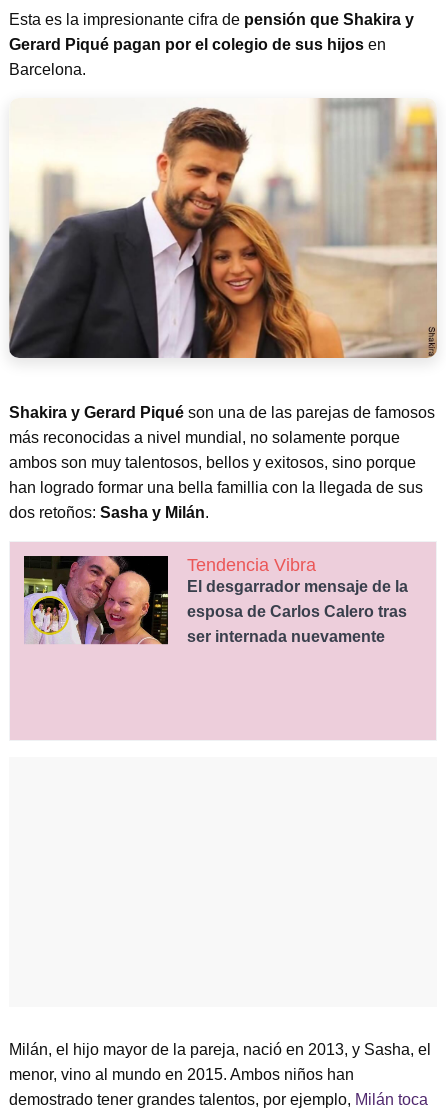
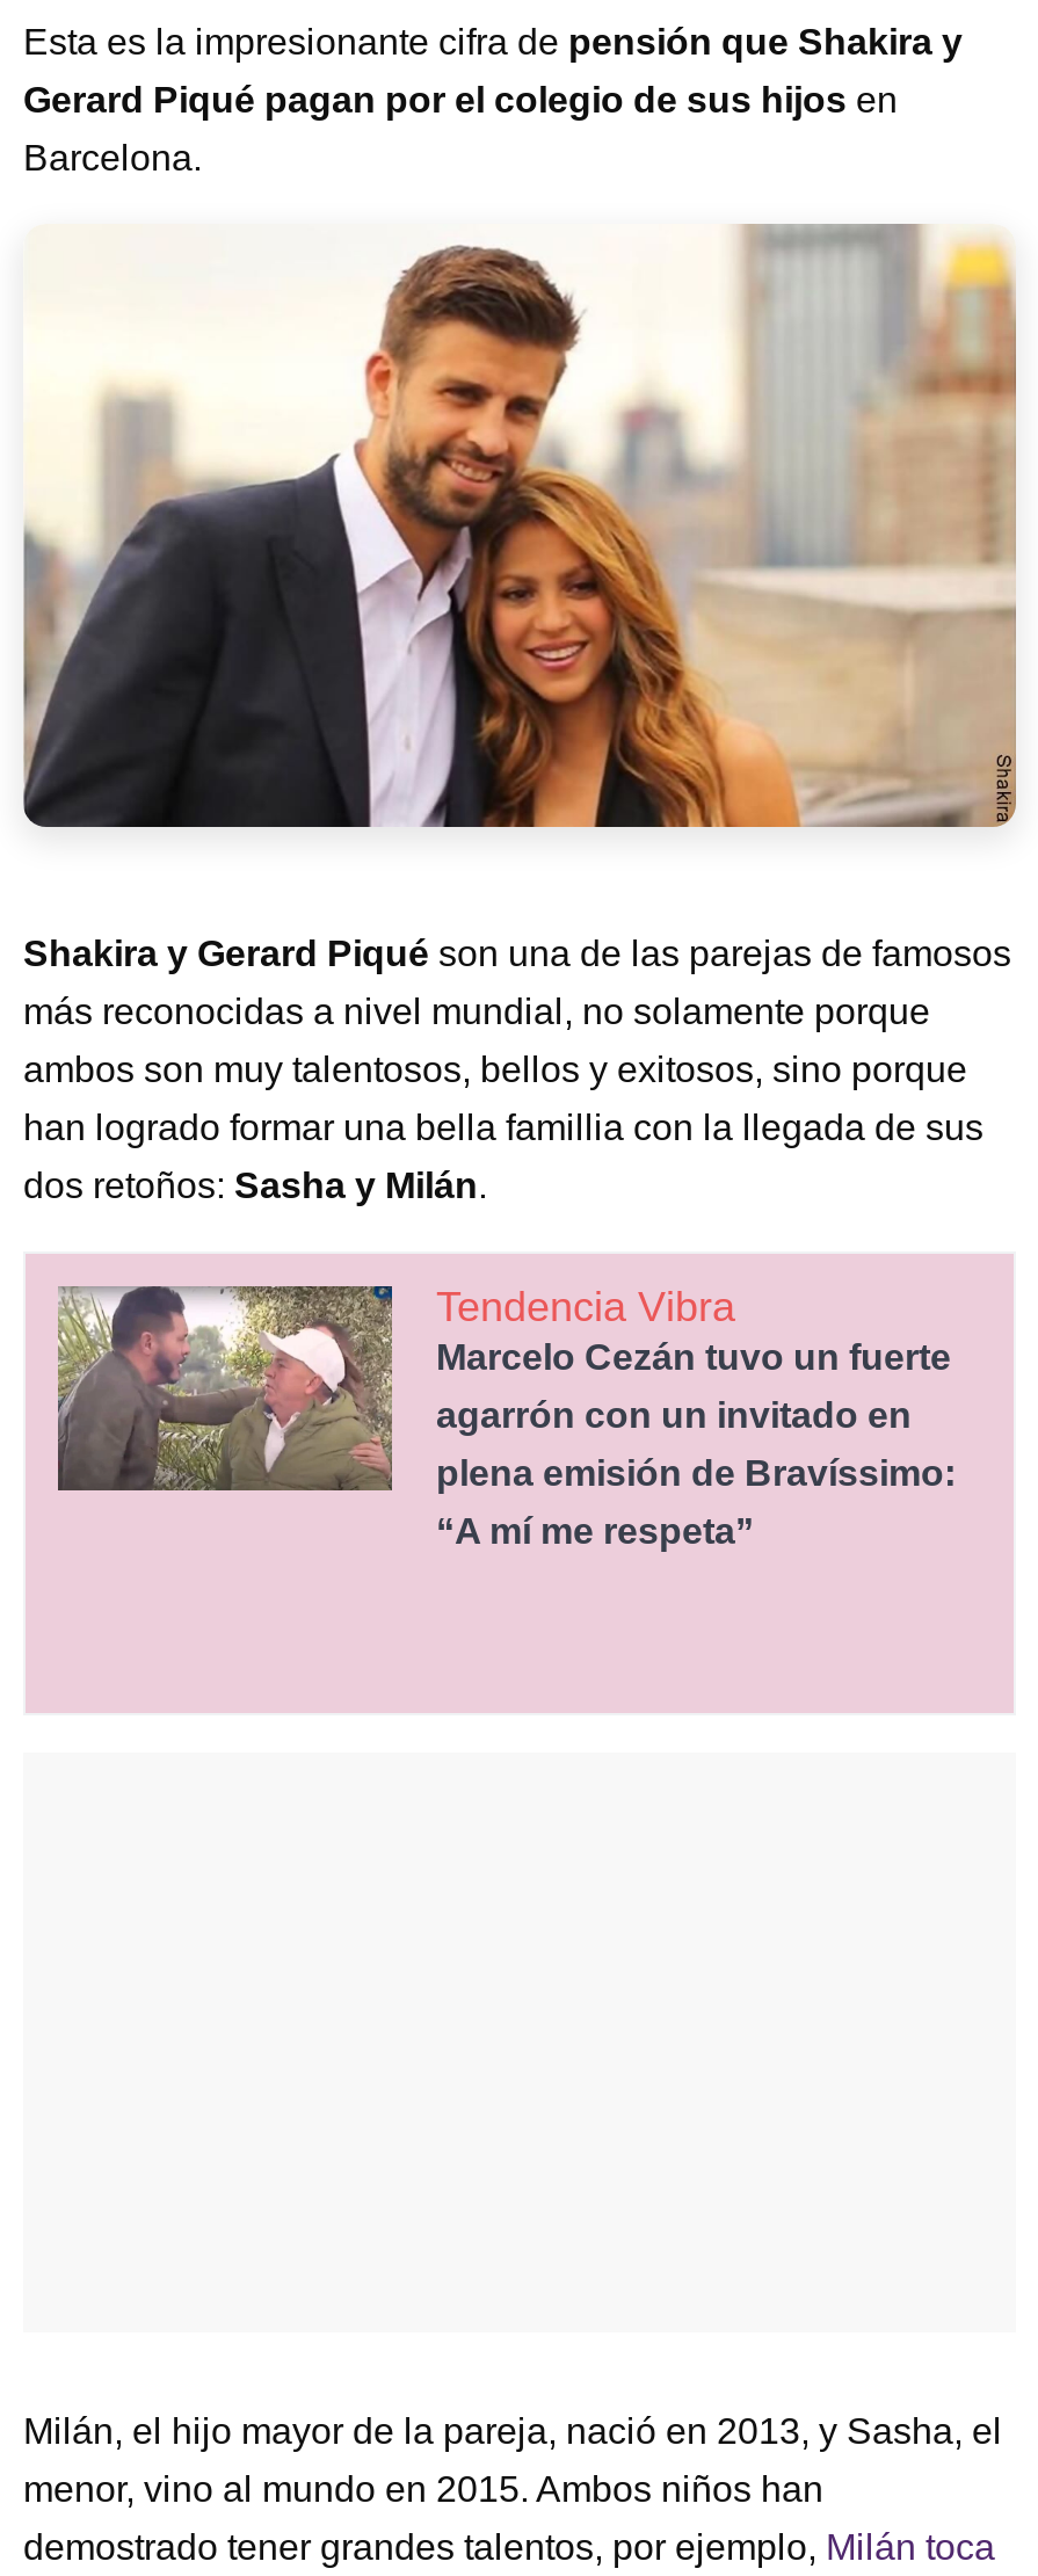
- [image]
- El desgarrador mensaje de la
- esposa de Carlos Calero tras
- ser internada nuevamente
+ [image]
+ Marcelo Cezán tuvo un fuerte
+ agarrón con un invitado en
+ plena emisión de Bravíssimo:
+ “A mí me respeta”
